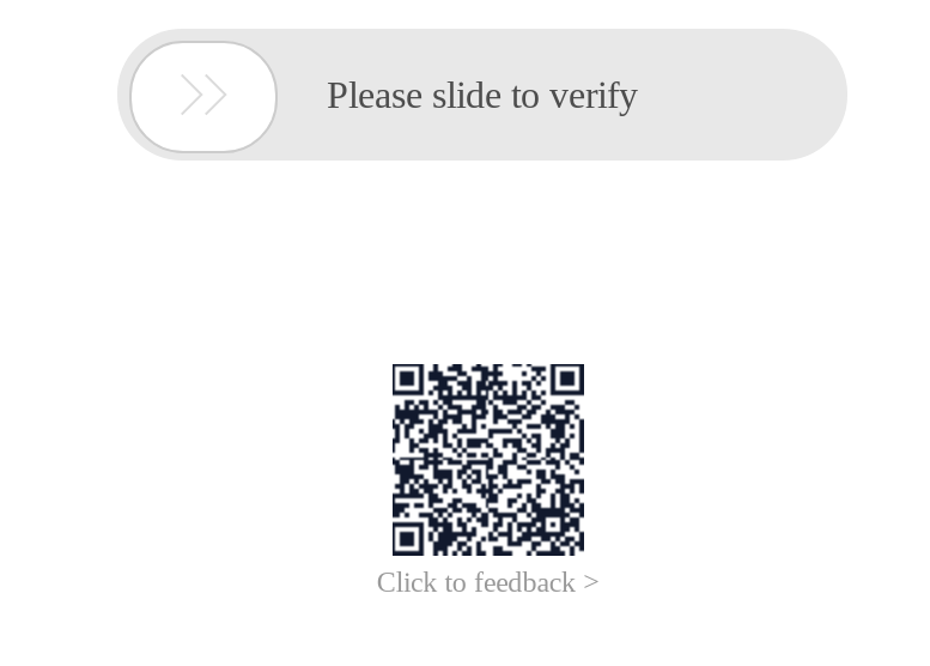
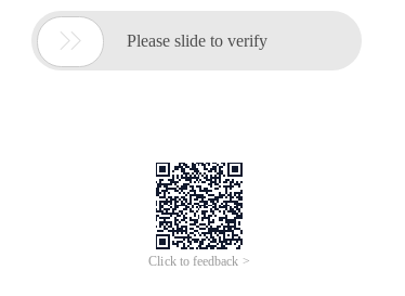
- [image]
+ [image]
